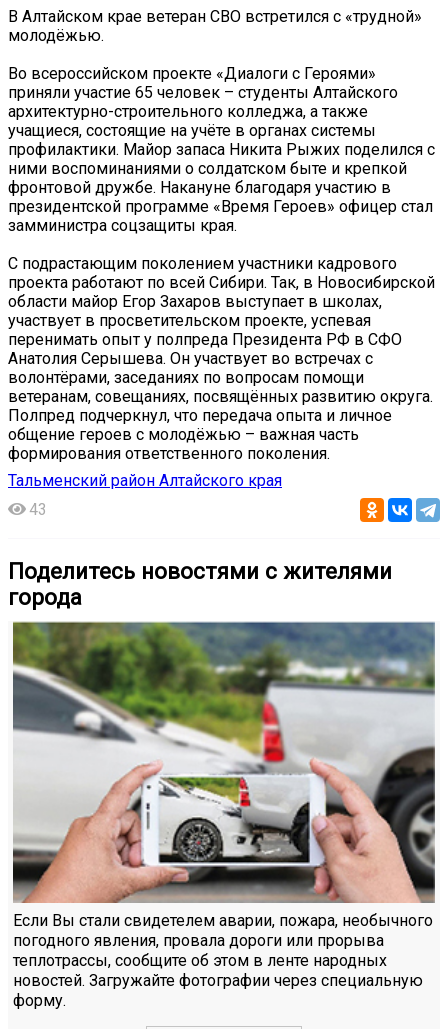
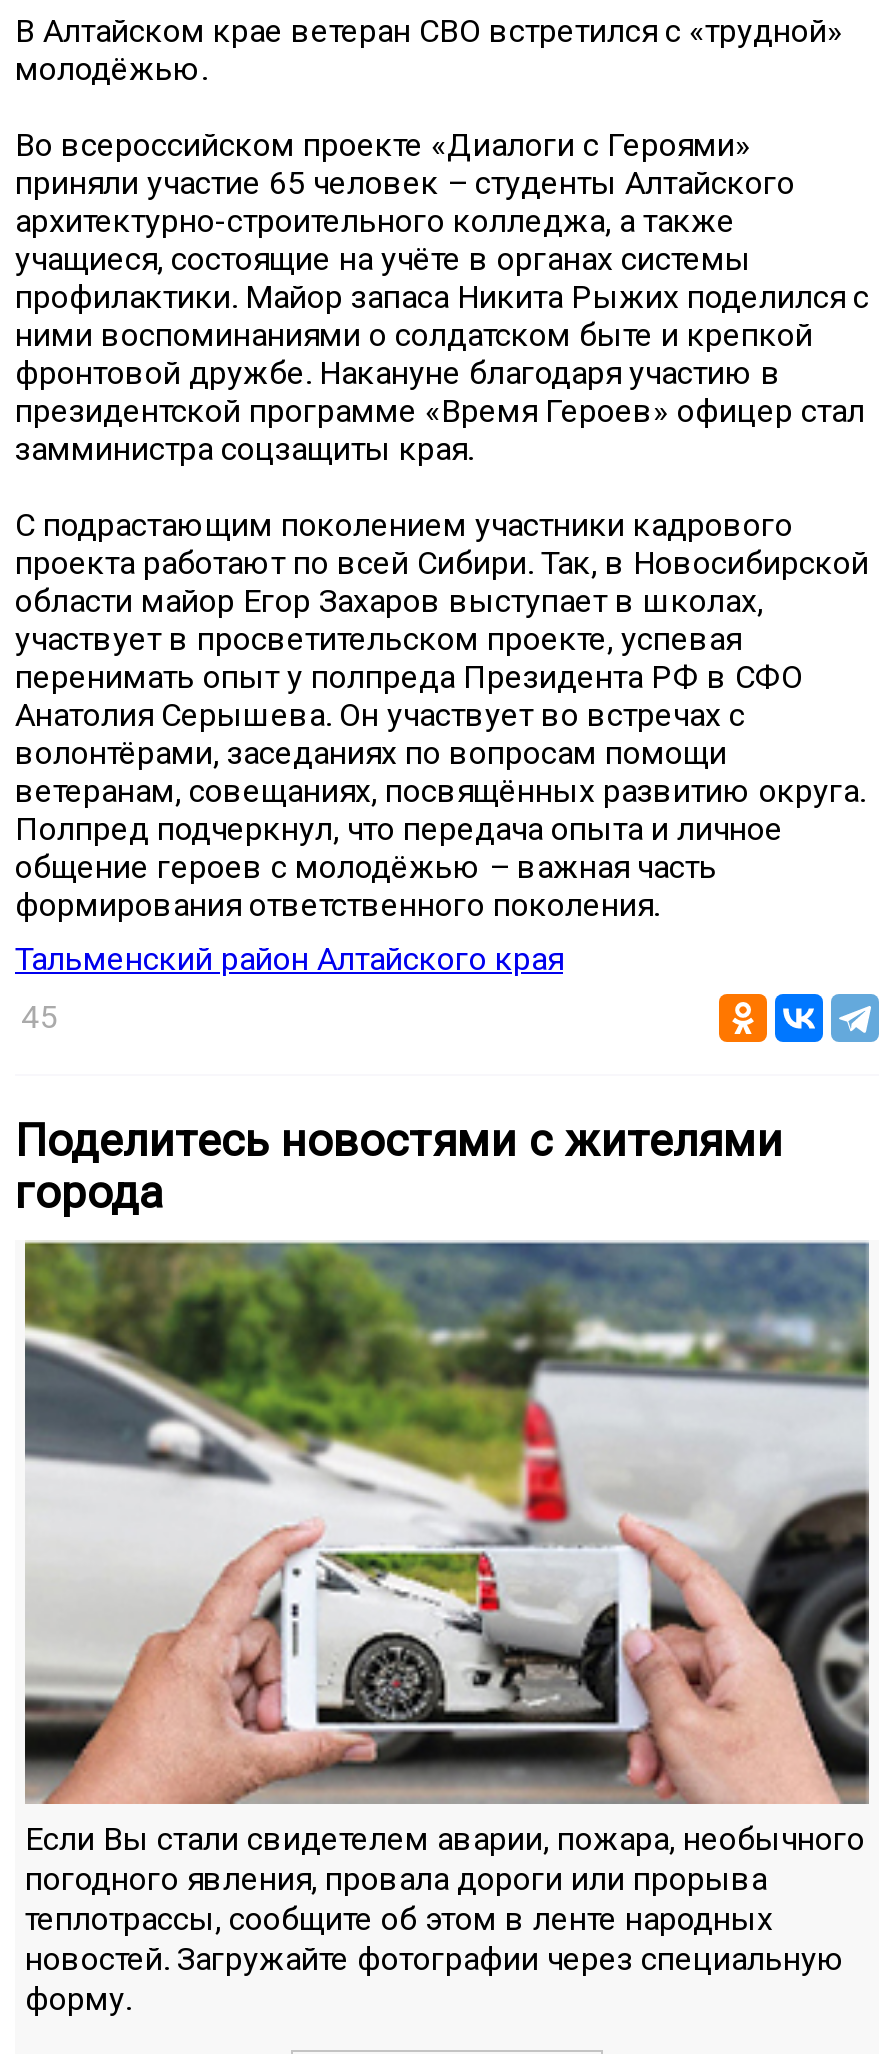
- 43
+ 45
